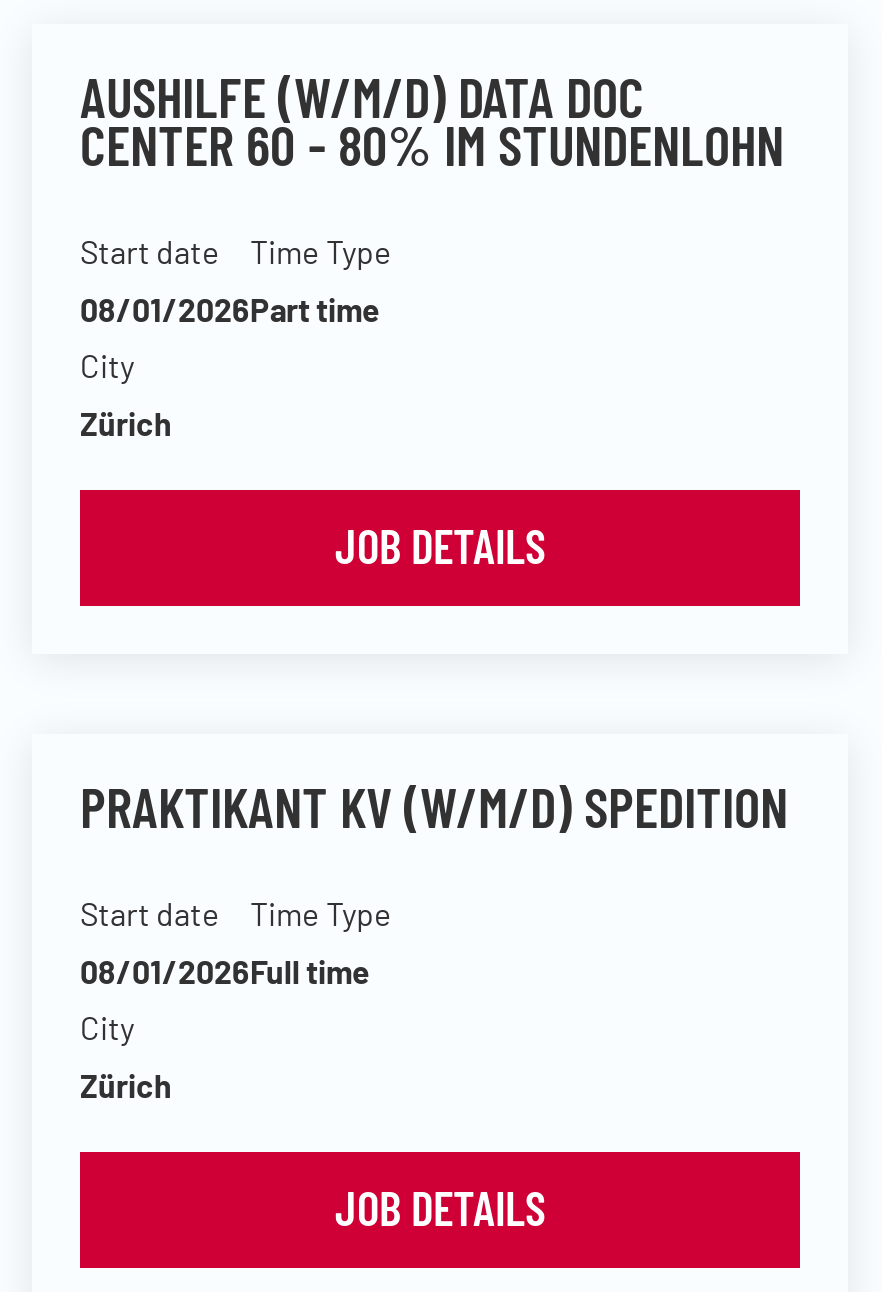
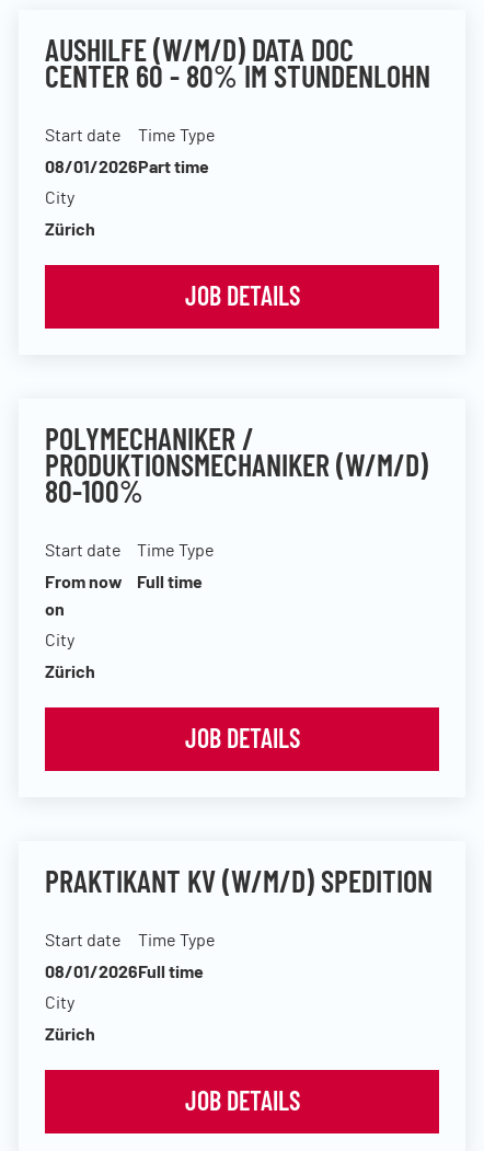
+ POLYMECHANIKER /
+ PRODUKTIONSMECHANIKER (W/M/D)
+ 80-100%
+ Start date
+ From now
+ on

+ Time Type
+ Full time
+ City
+ Zürich
+ JOB DETAILS
